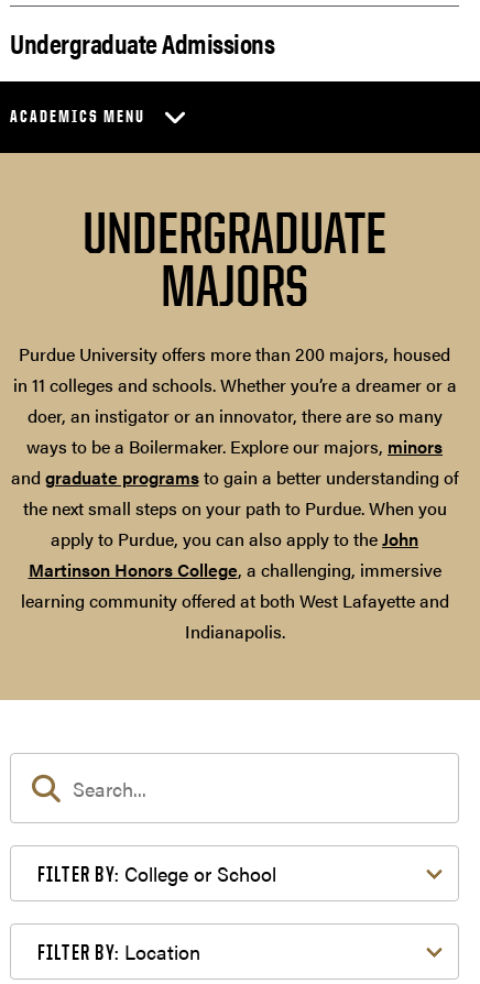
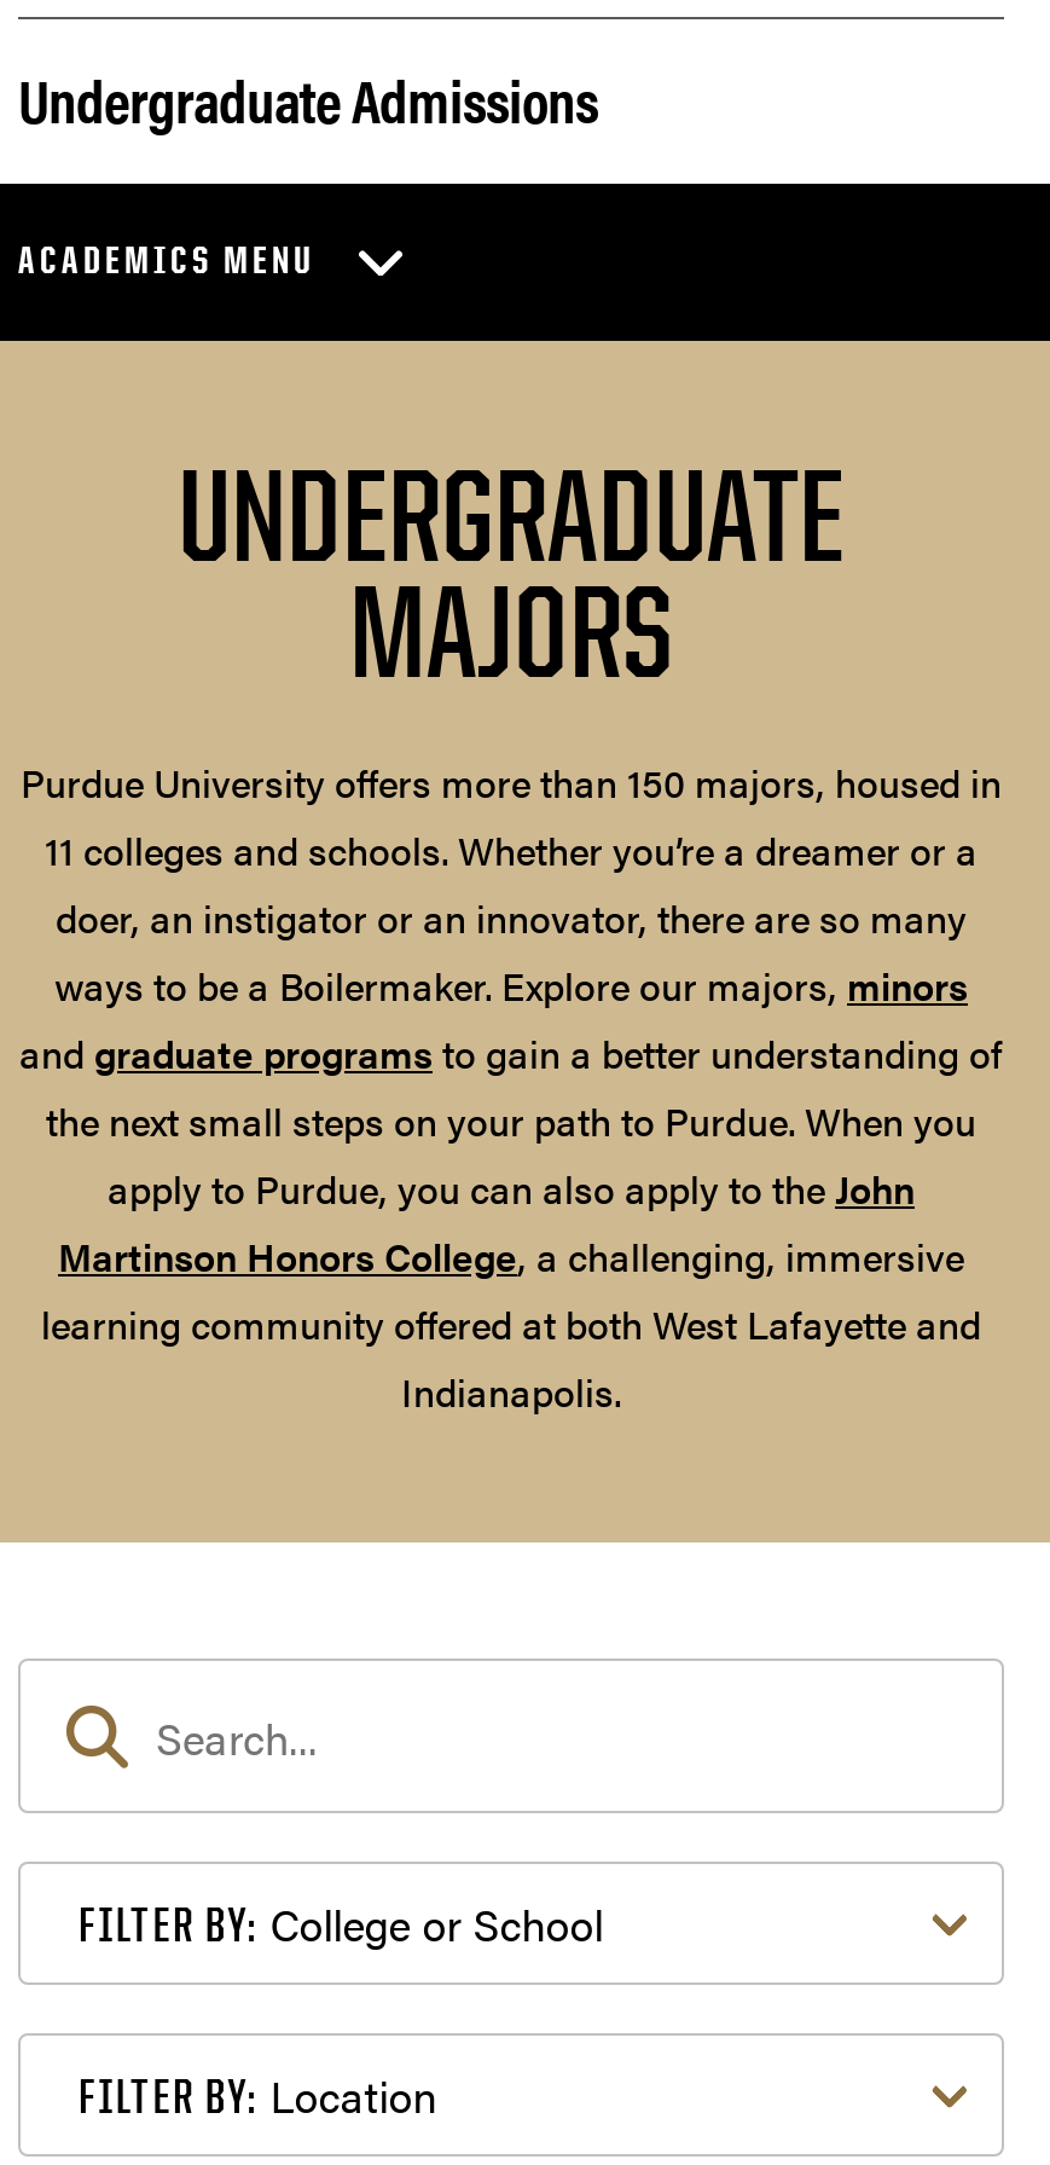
- Purdue University offers more than 200 majors, housed
- in 11 colleges and schools. Whether you’re a dreamer or a
+ Purdue University offers more than 150 majors, housed in
+ 11 colleges and schools. Whether you’re a dreamer or a
